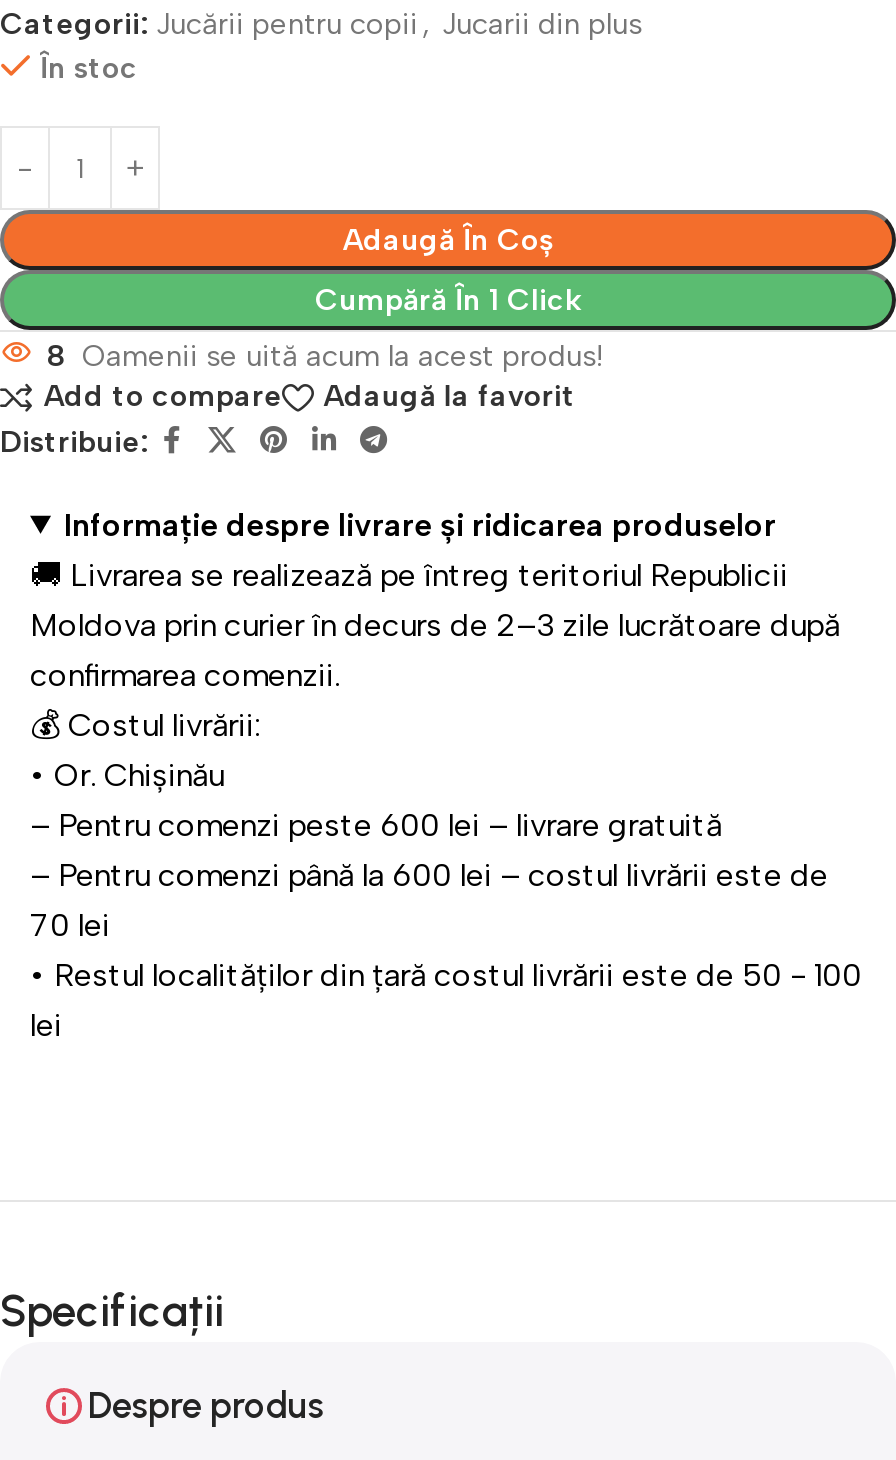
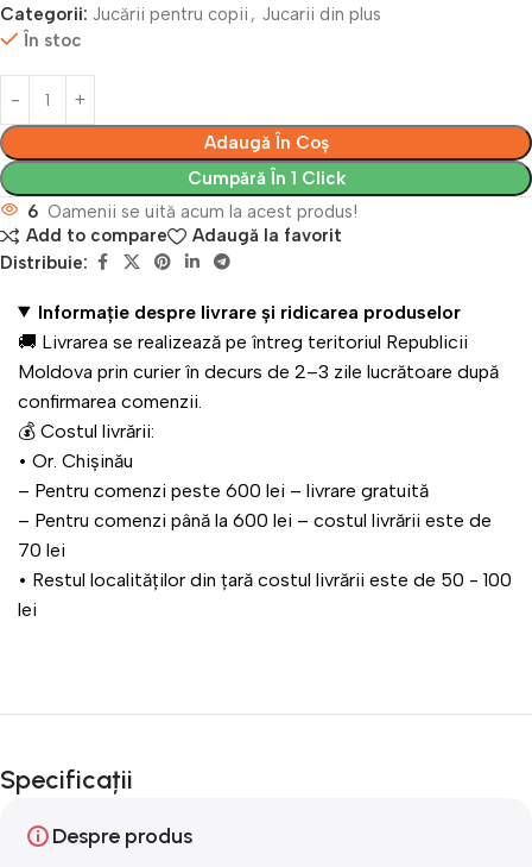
- 8 Oamenii se uită acum la acest produs!
+ 6 Oamenii se uită acum la acest produs!
